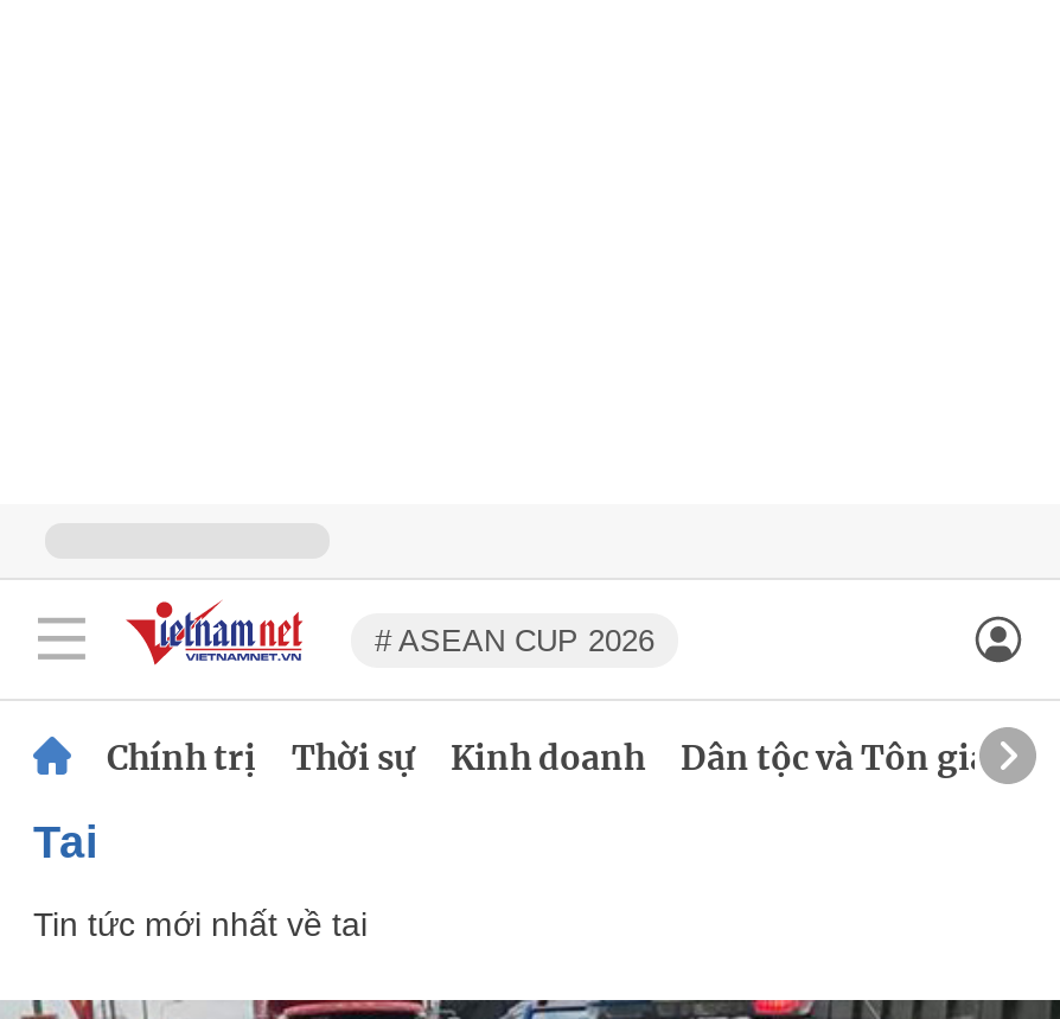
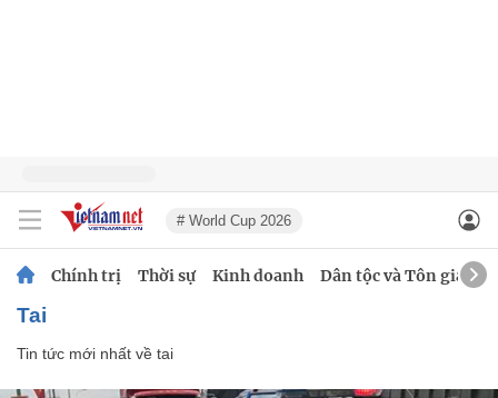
- # ASEAN CUP 2026
+ # World Cup 2026
